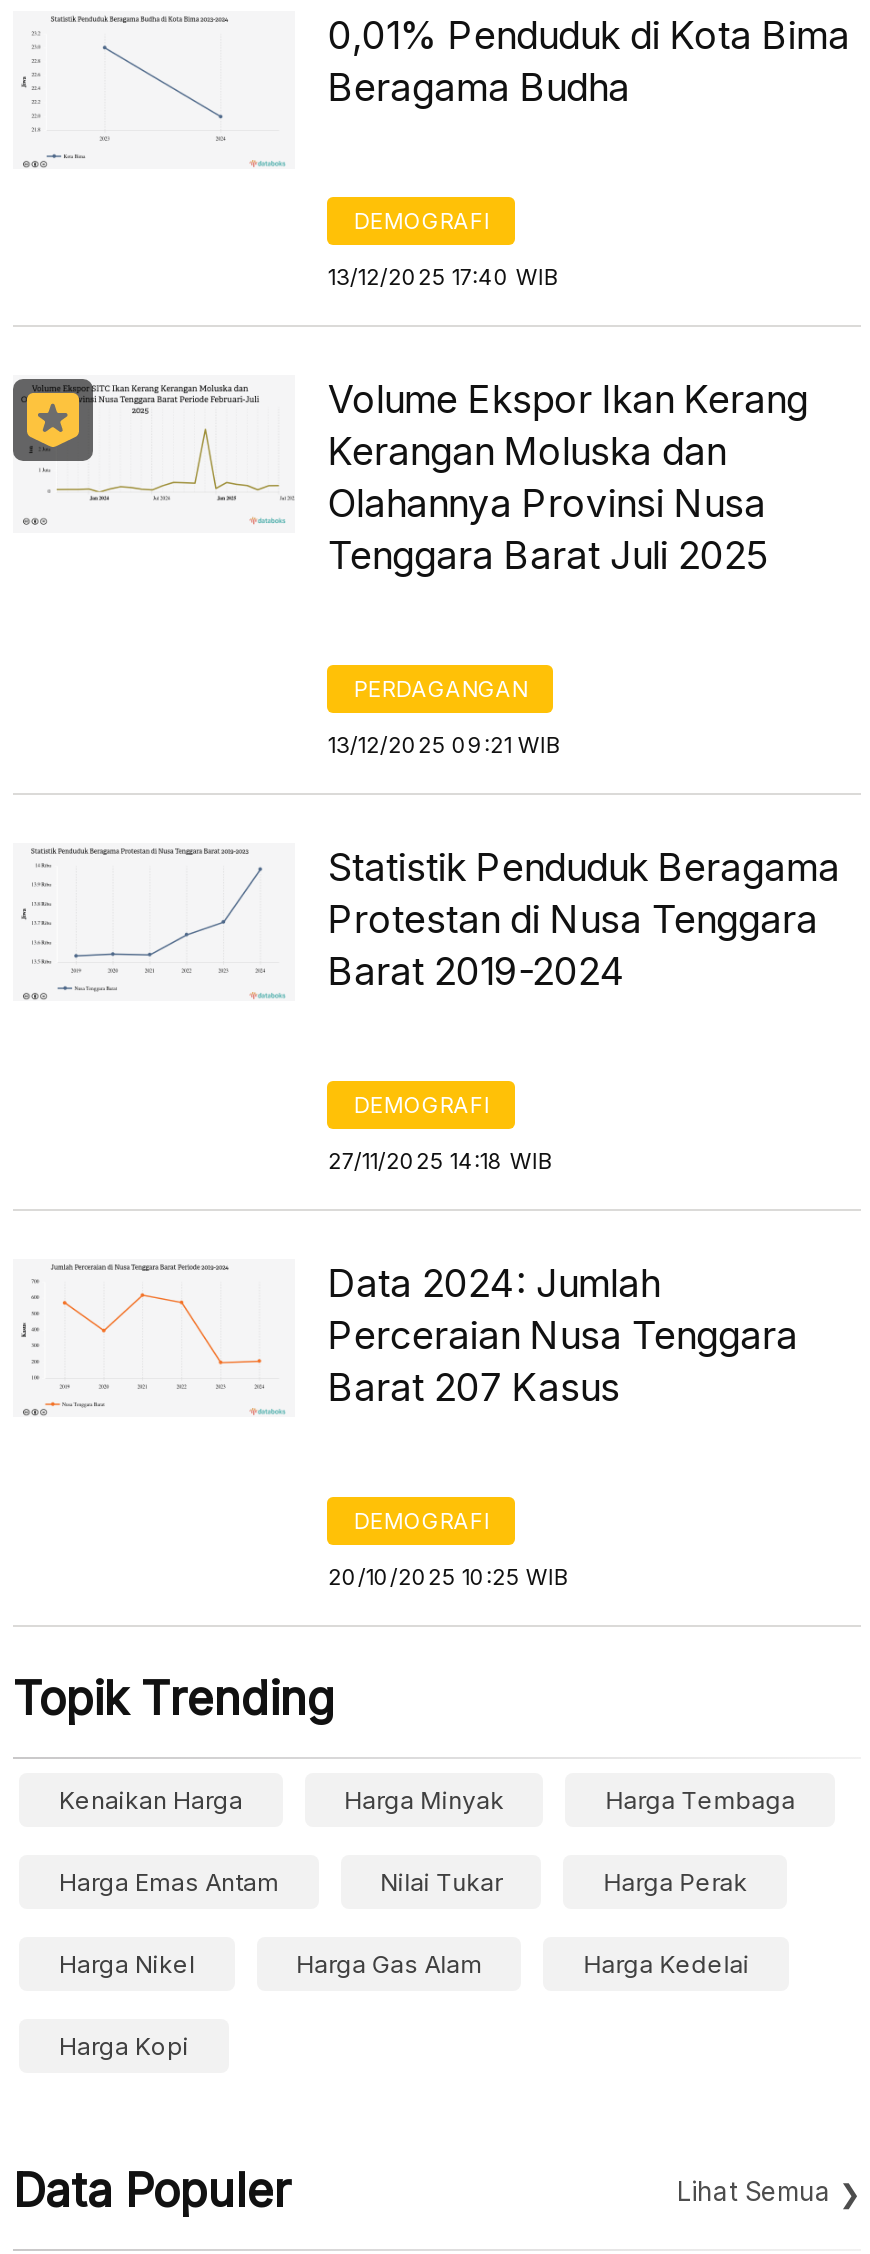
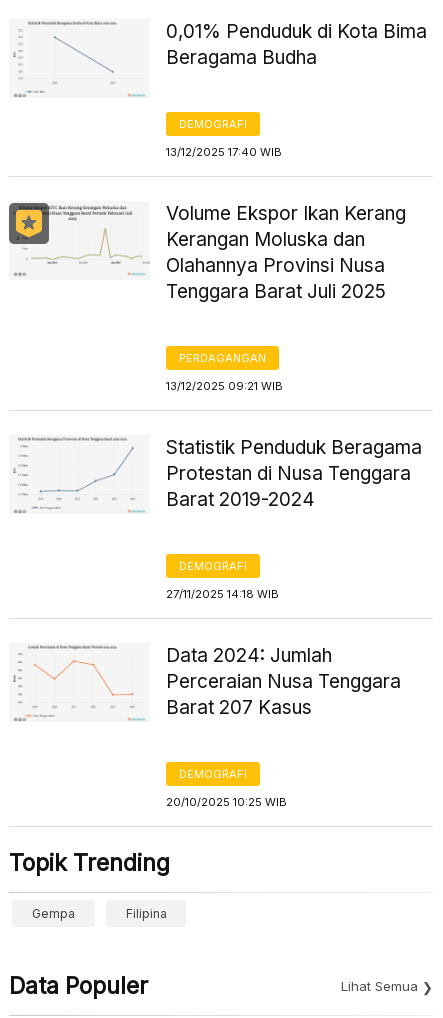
- Kenaikan Harga
- Harga Minyak
- Harga Tembaga
- Harga Emas Antam
- Nilai Tukar
- Harga Perak
- Harga Nikel
- Harga Gas Alam
- Harga Kedelai
- Harga Kopi
+ Gempa
+ Filipina
